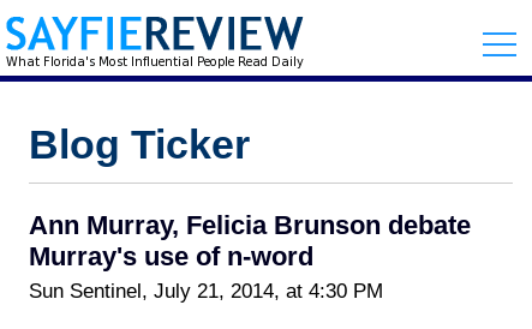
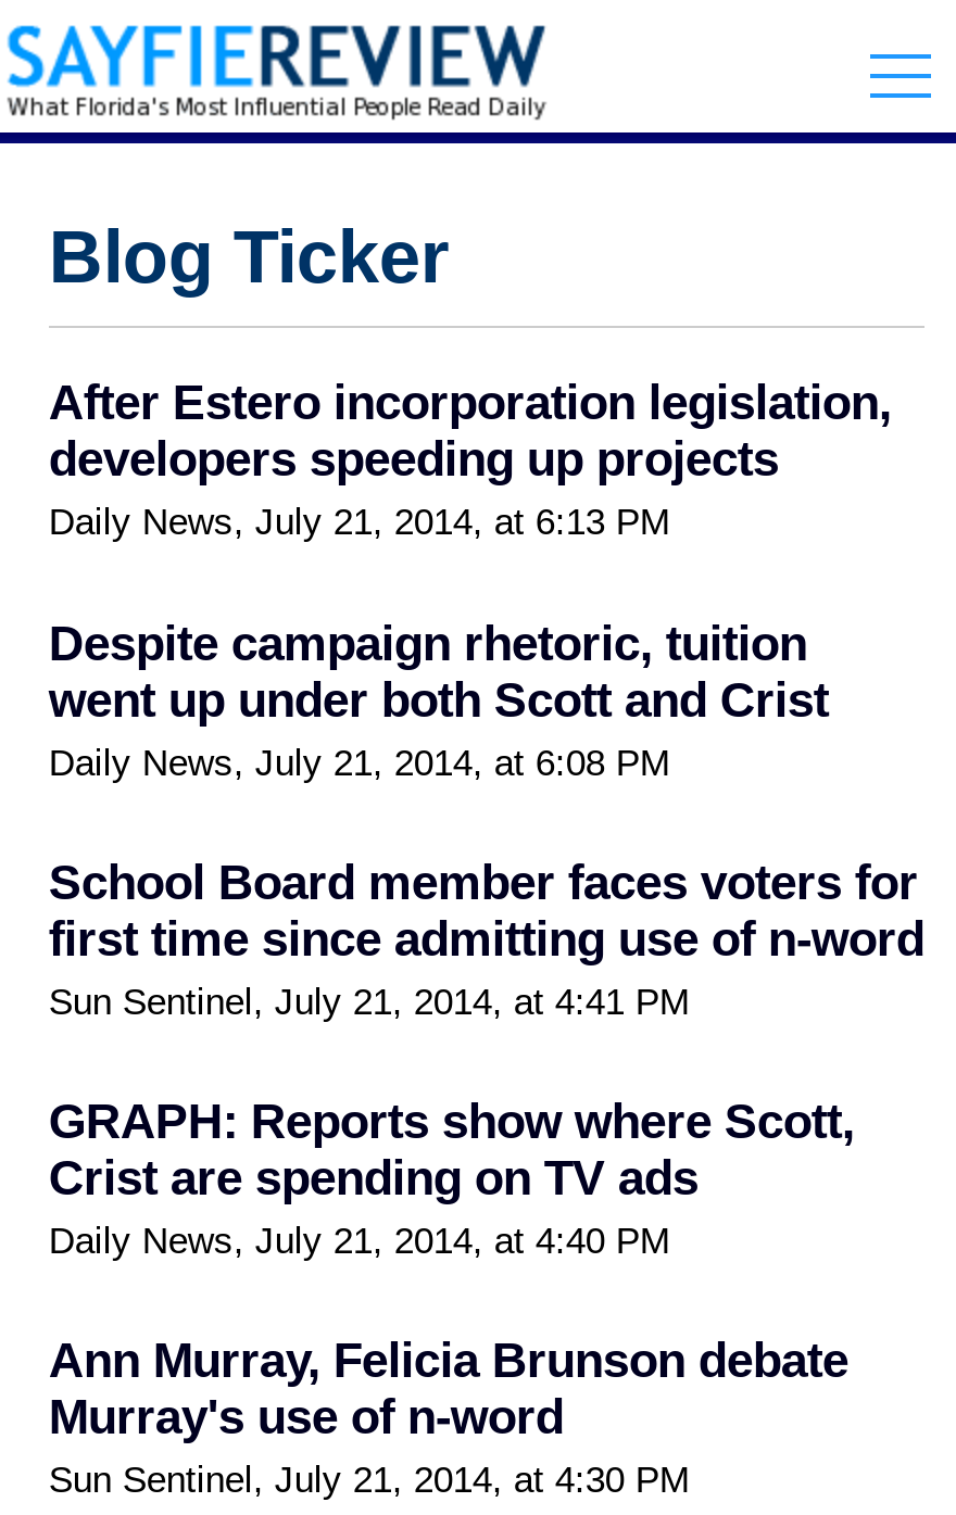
+ After Estero incorporation legislation,
+ developers speeding up projects
+ Daily News, July 21, 2014, at 6:13 PM
+ Despite campaign rhetoric, tuition
+ went up under both Scott and Crist
+ Daily News, July 21, 2014, at 6:08 PM
+ School Board member faces voters for
+ first time since admitting use of n-word
+ Sun Sentinel, July 21, 2014, at 4:41 PM
+ GRAPH: Reports show where Scott,
+ Crist are spending on TV ads
+ Daily News, July 21, 2014, at 4:40 PM
